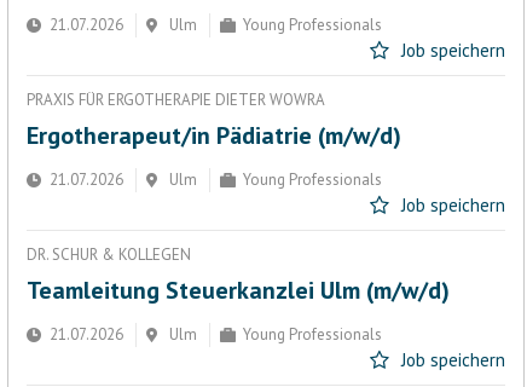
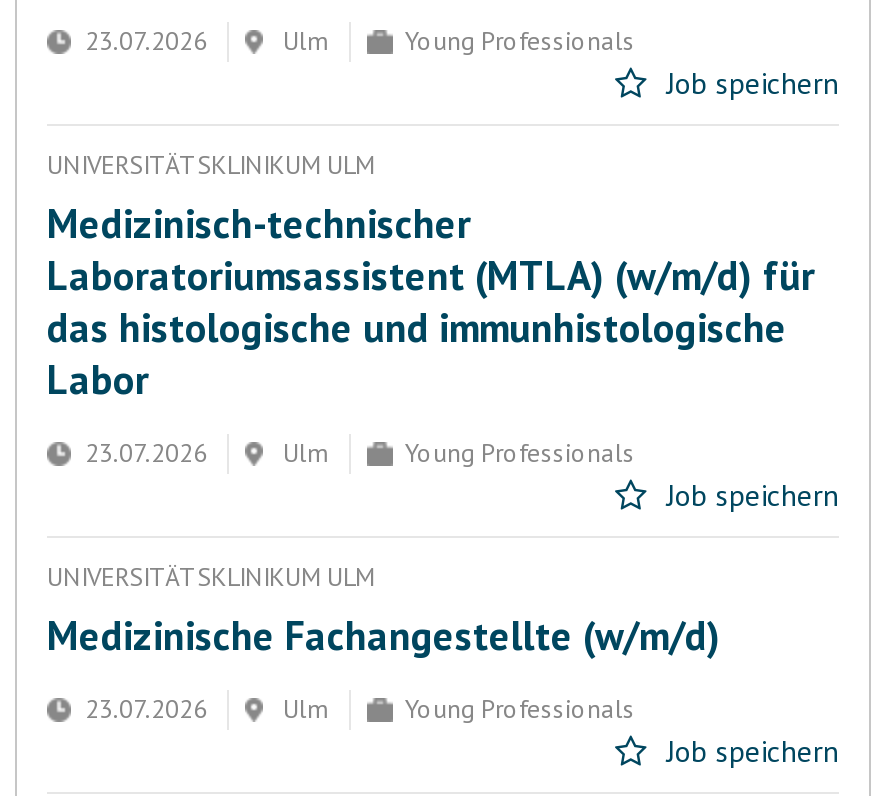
- 21.07.2026
+ 23.07.2026

- PRAXIS FÜR ERGOTHERAPIE DIETER WOWRA
- Ergotherapeut/in Pädiatrie (m/w/d)
+ UNIVERSITÄTSKLINIKUM ULM
+ Medizinisch-technischer
+ Laboratoriumsassistent (MTLA) (w/m/d) für
+ das histologische und immunhistologische
+ Labor

- 21.07.2026
+ 23.07.2026

- DR. SCHUR & KOLLEGEN
- Teamleitung Steuerkanzlei Ulm (m/w/d)
+ UNIVERSITÄTSKLINIKUM ULM
+ Medizinische Fachangestellte (w/m/d)

- 21.07.2026
+ 23.07.2026
